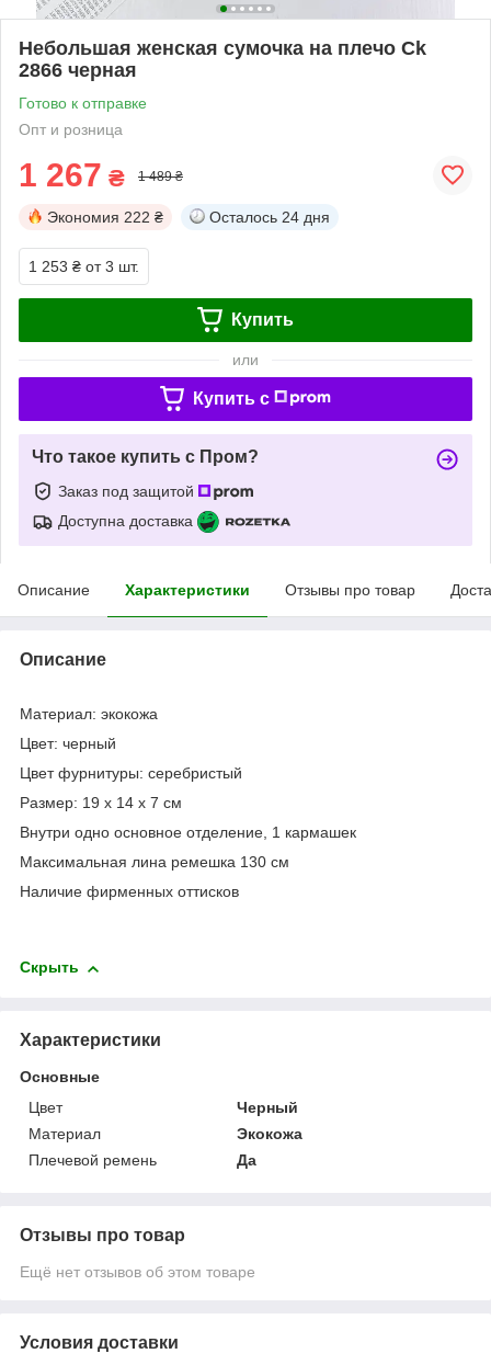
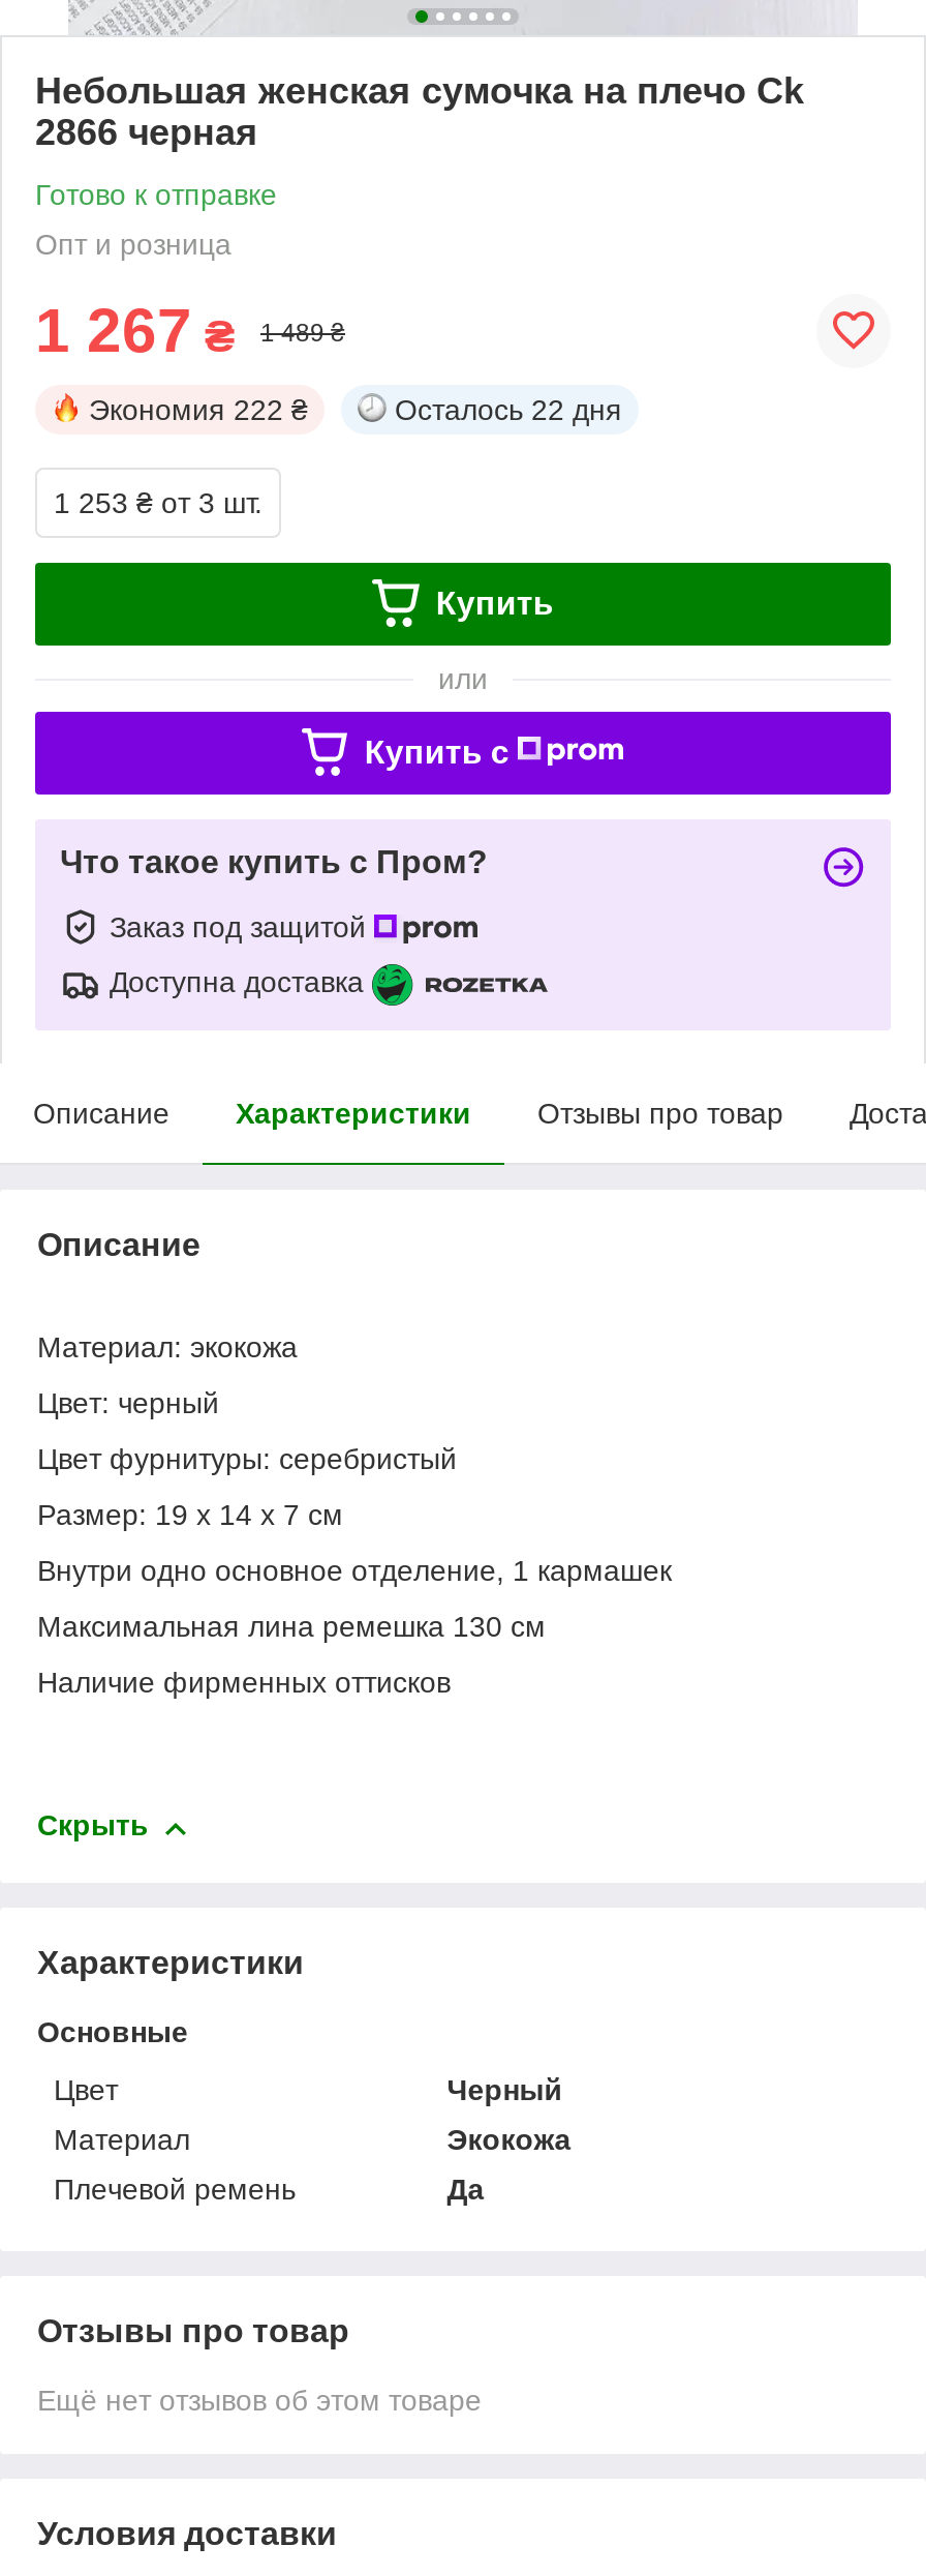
- Осталось 24 дня
+ Осталось 22 дня
